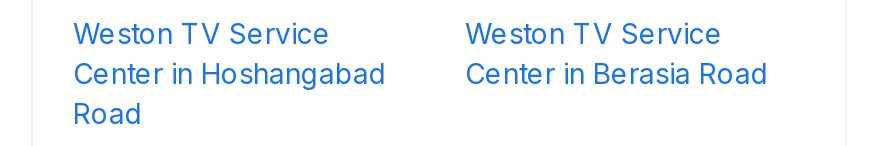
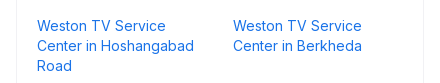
- Center in Berasia Road
+ Center in Berkheda
